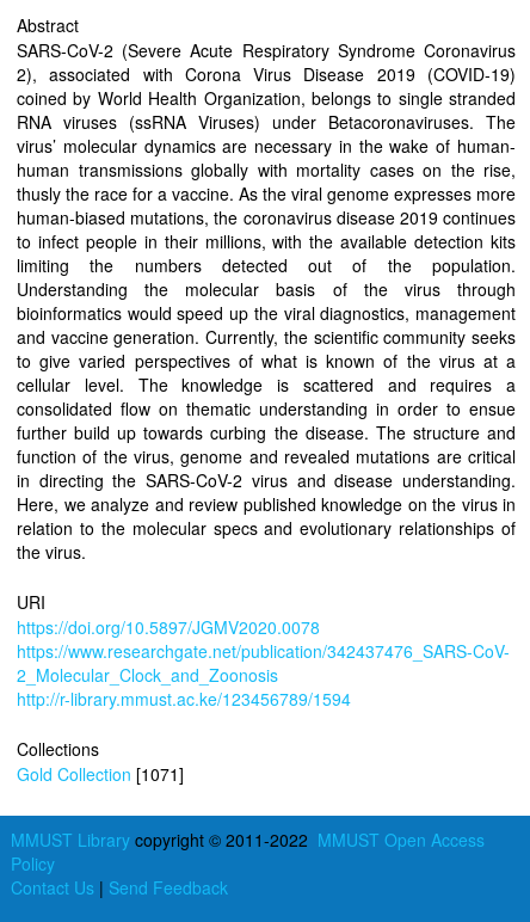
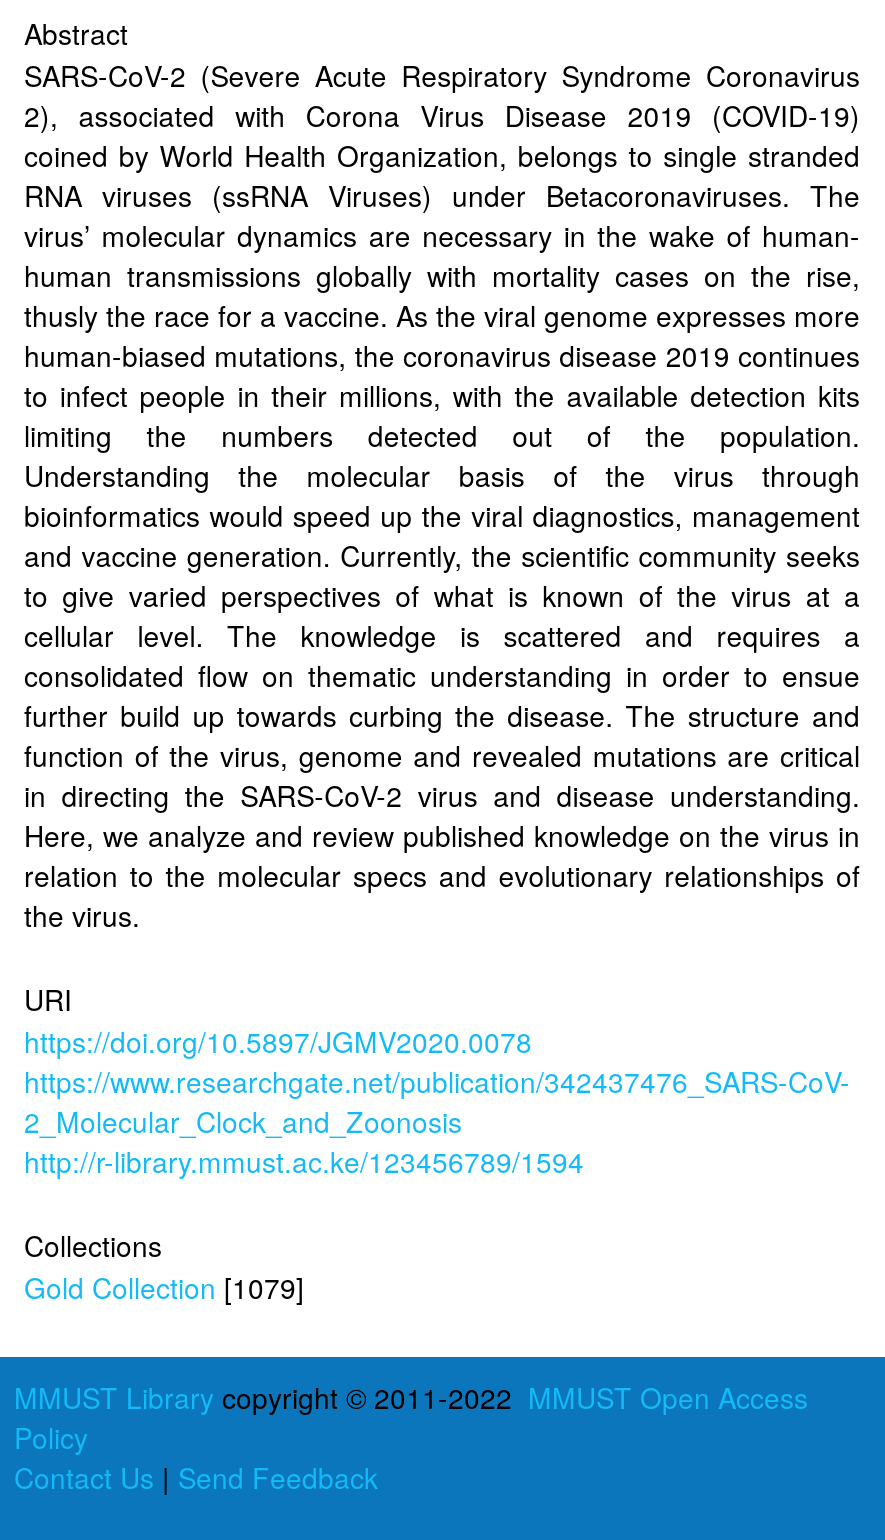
- Gold Collection [1071]
+ Gold Collection [1079]
